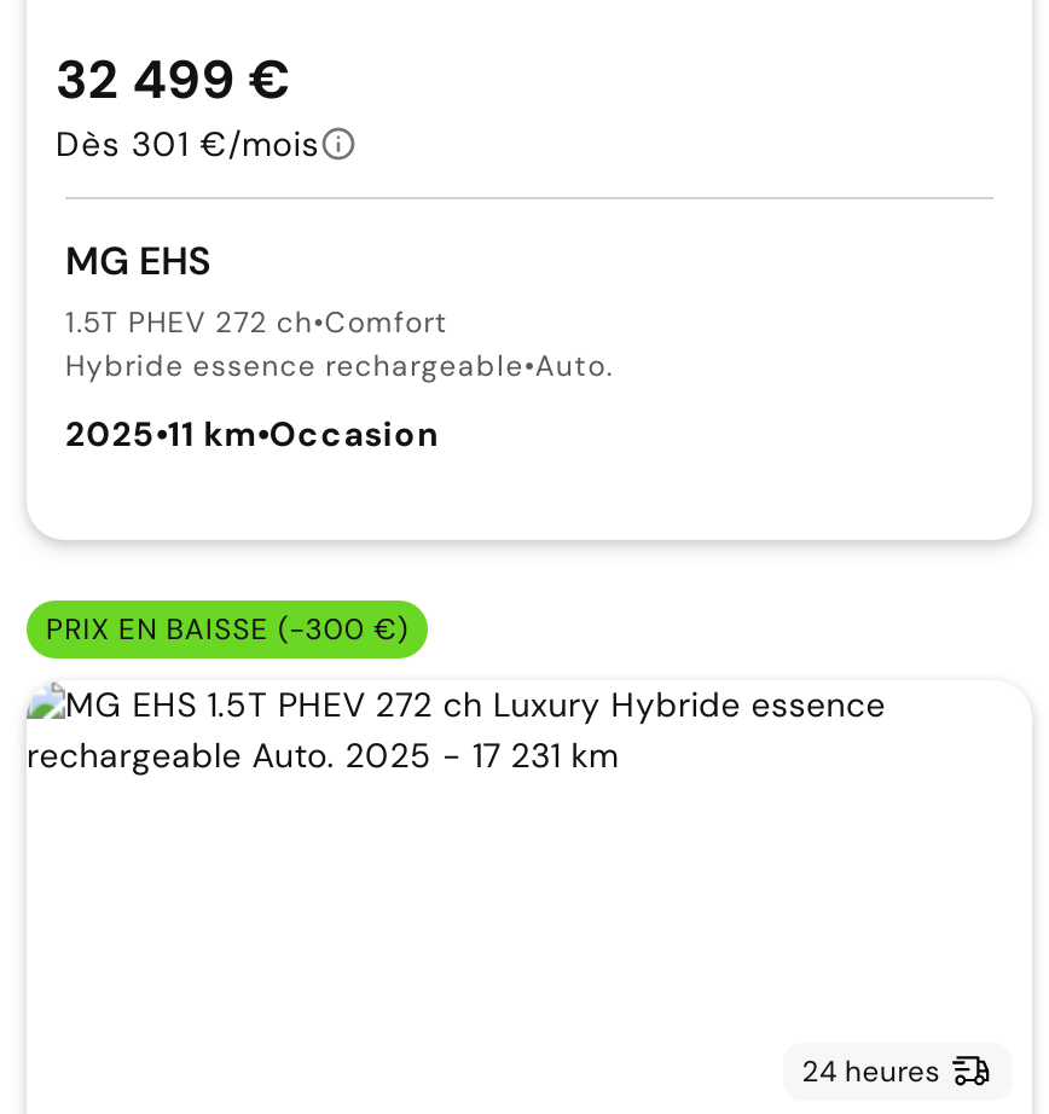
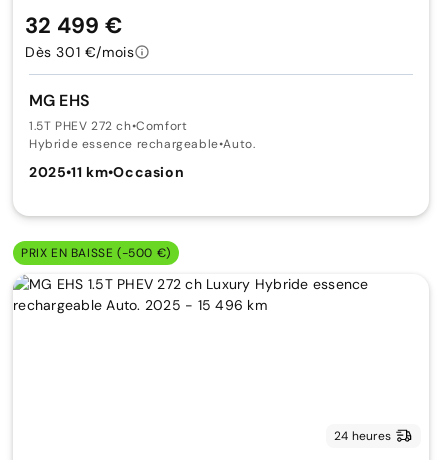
- PRIX EN BAISSE (-300 €)
+ PRIX EN BAISSE (-500 €)
